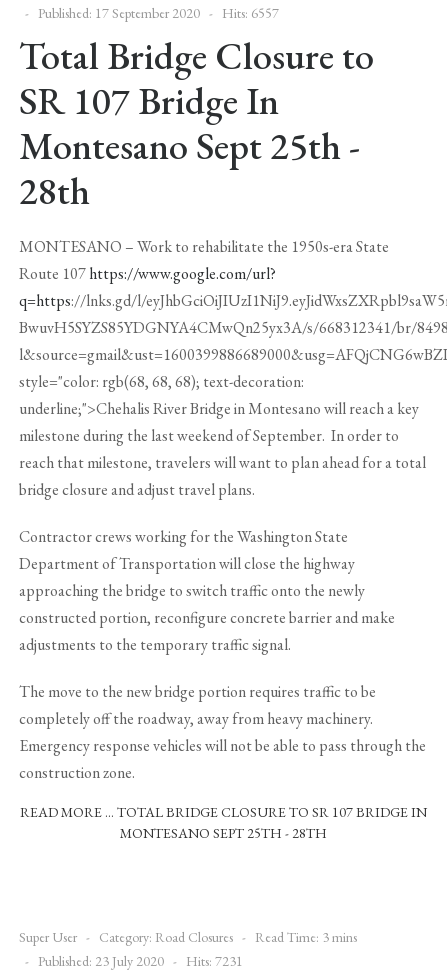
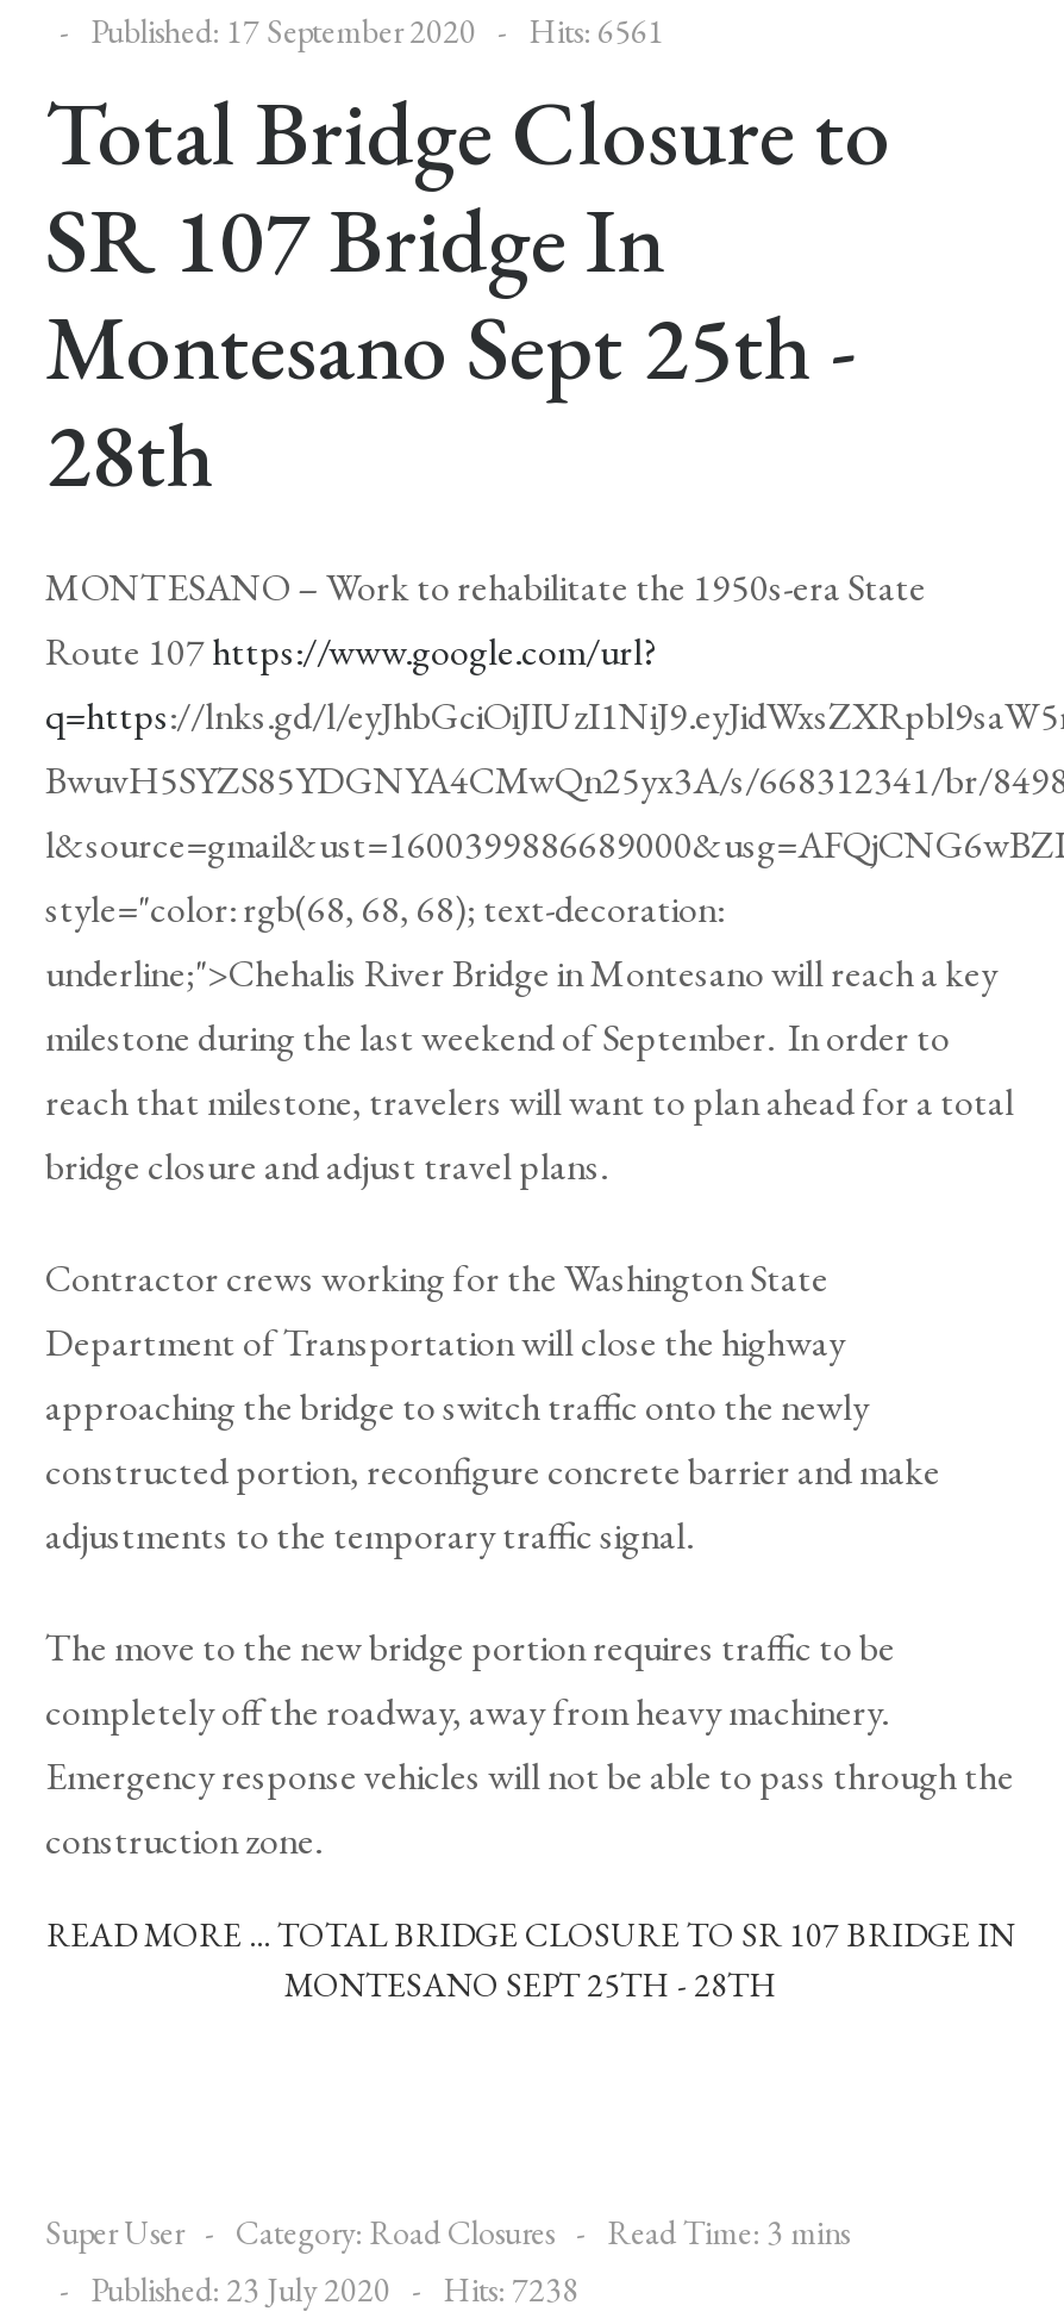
- Published: 17 September 2020 Hits: 6557
+ Published: 17 September 2020 Hits: 6561

- Published: 23 July 2020 Hits: 7231
+ Published: 23 July 2020 Hits: 7238
